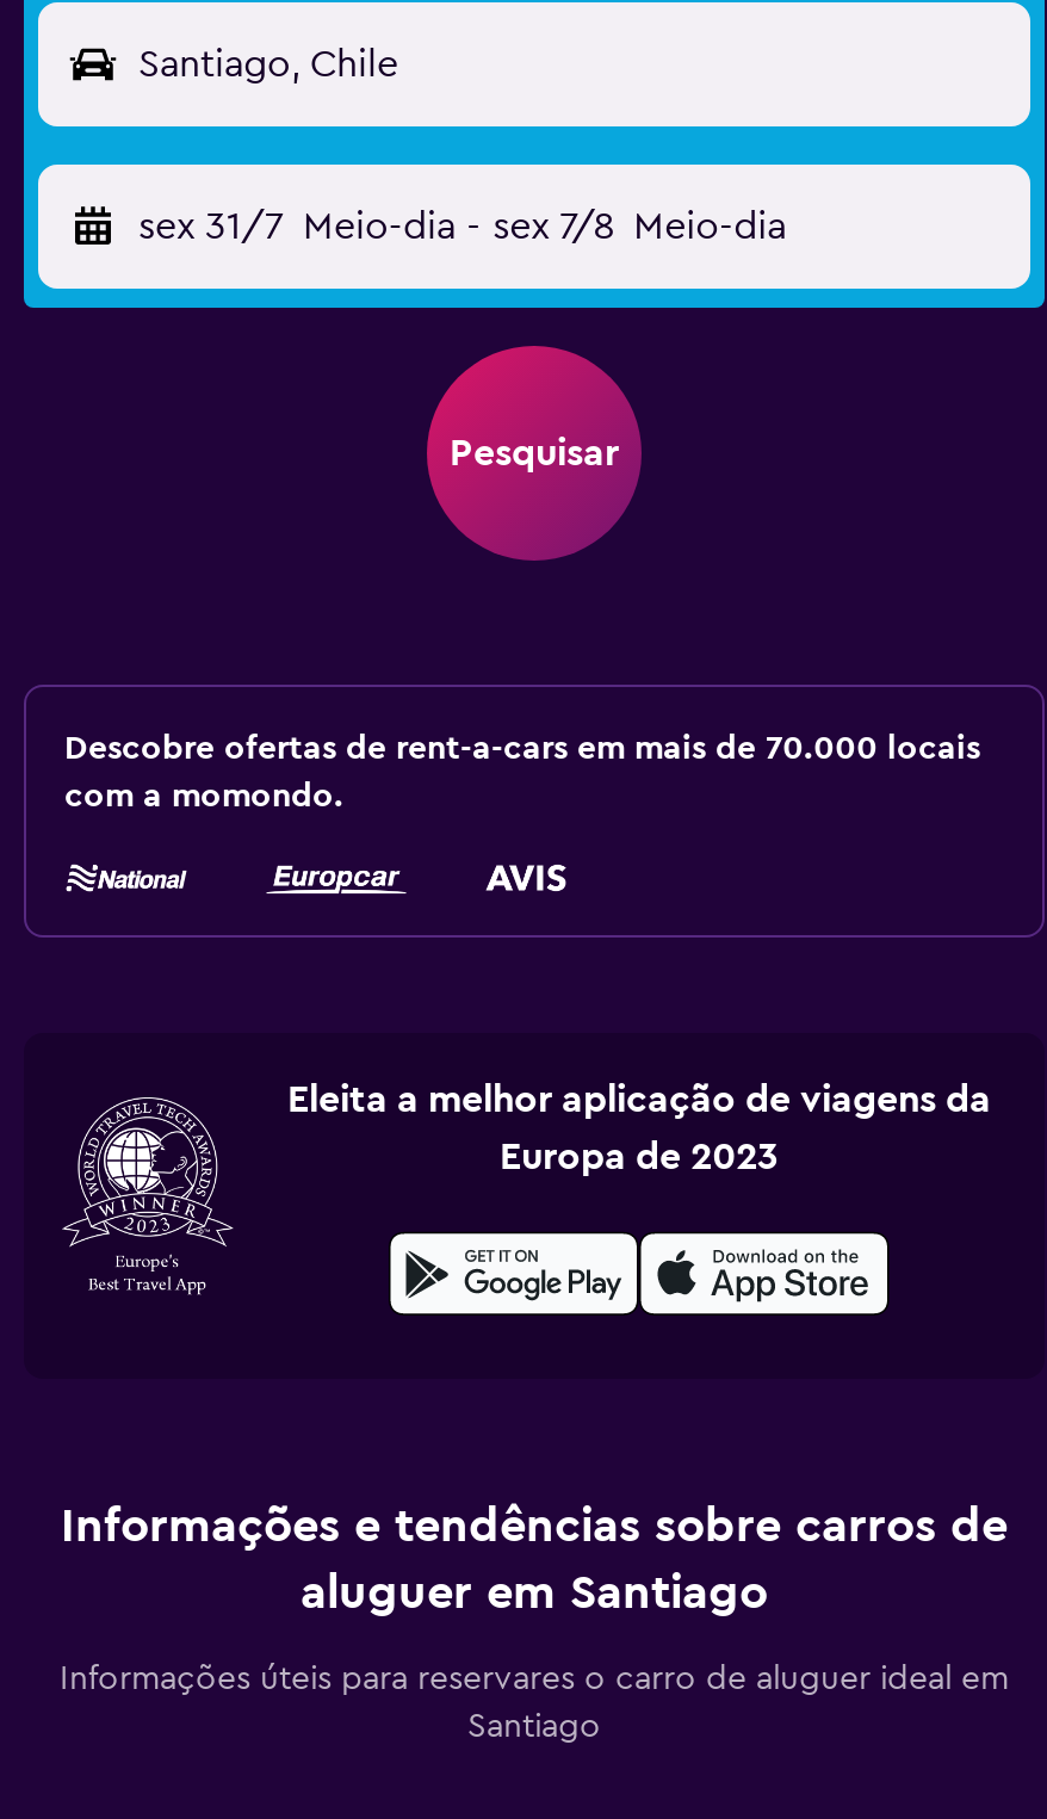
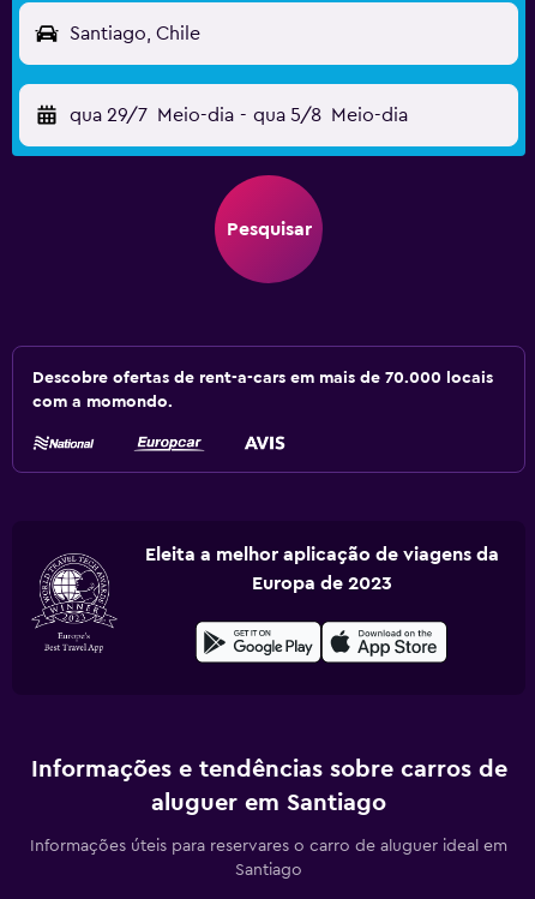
- sex 31/7 Meio-dia - sex 7/8 Meio-dia
+ qua 29/7 Meio-dia - qua 5/8 Meio-dia
